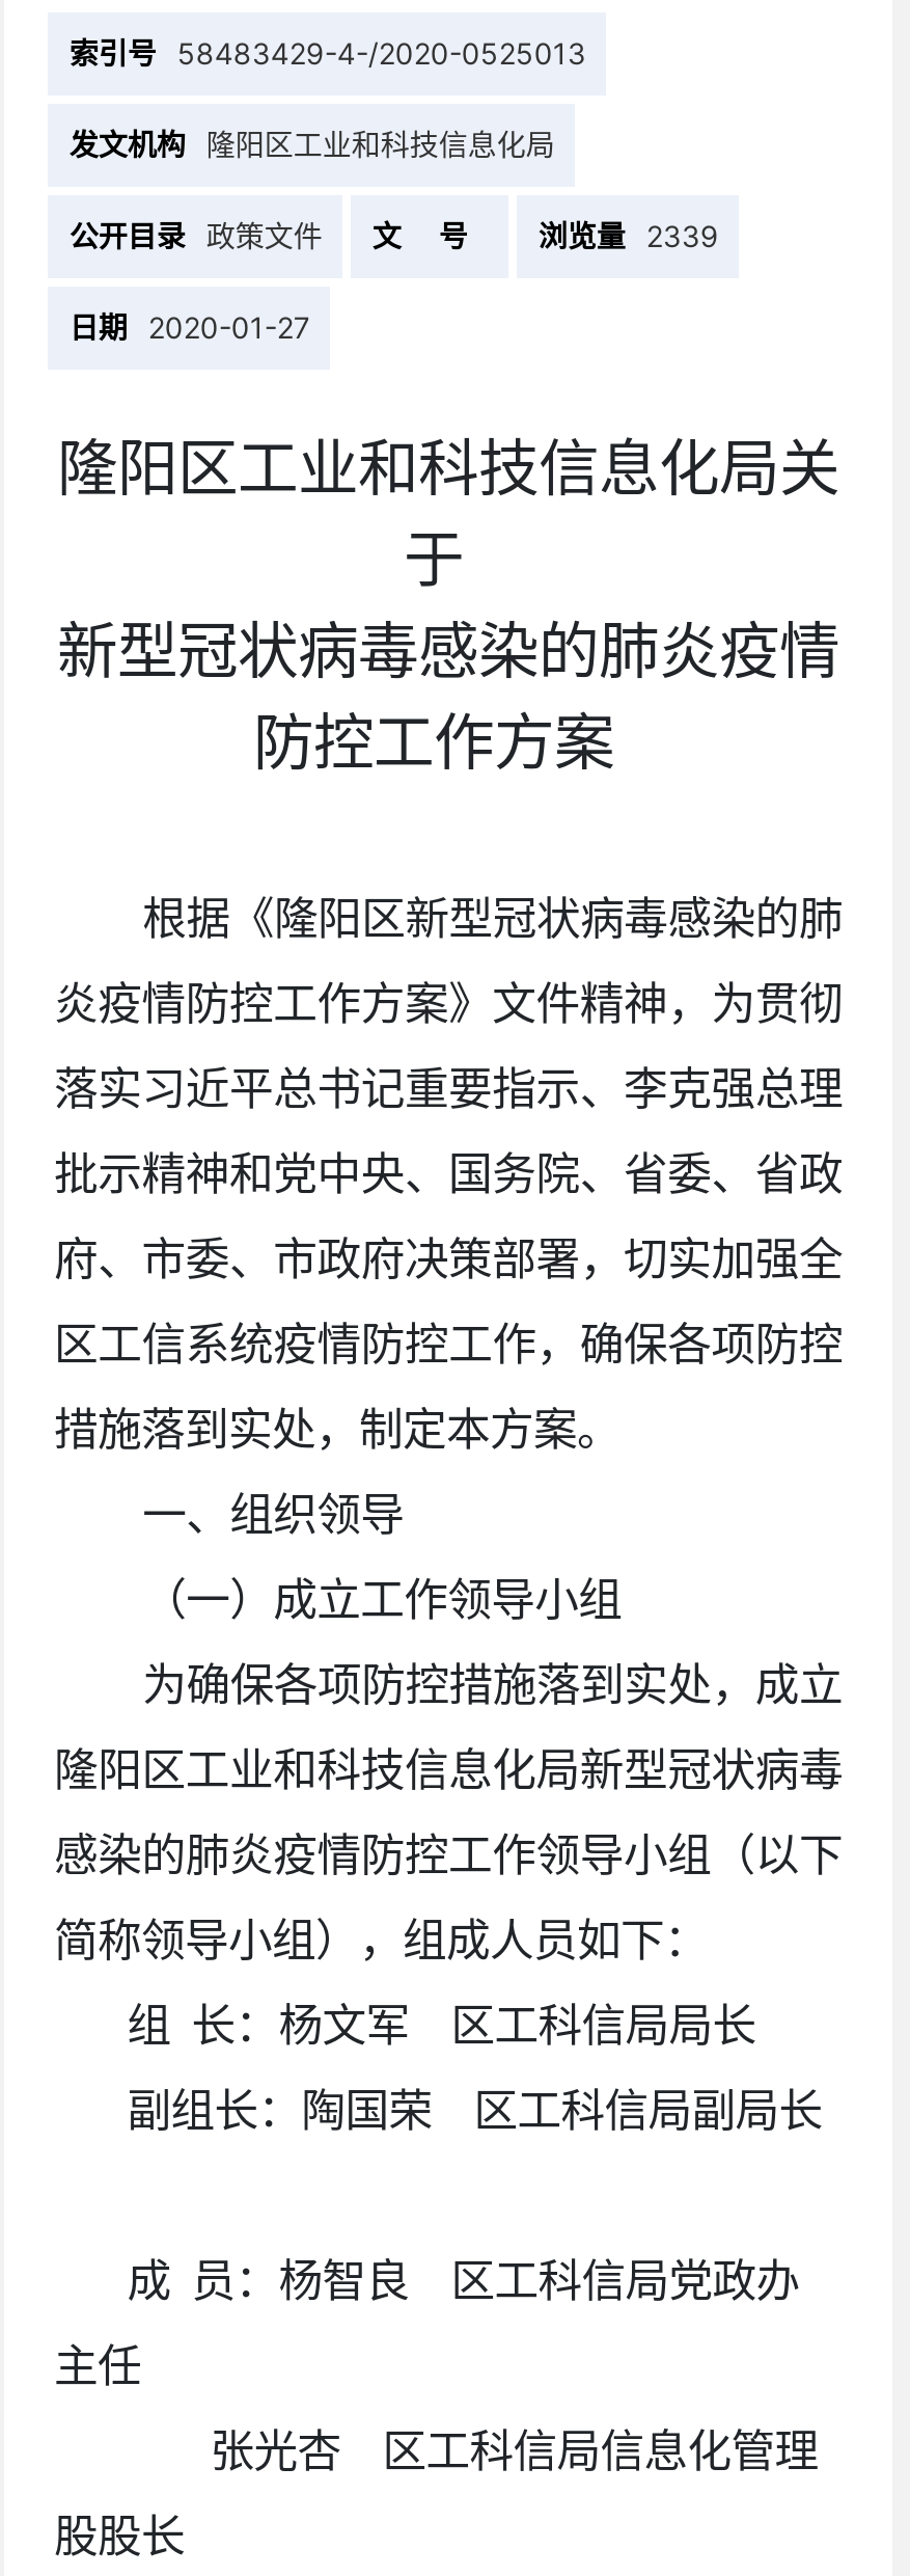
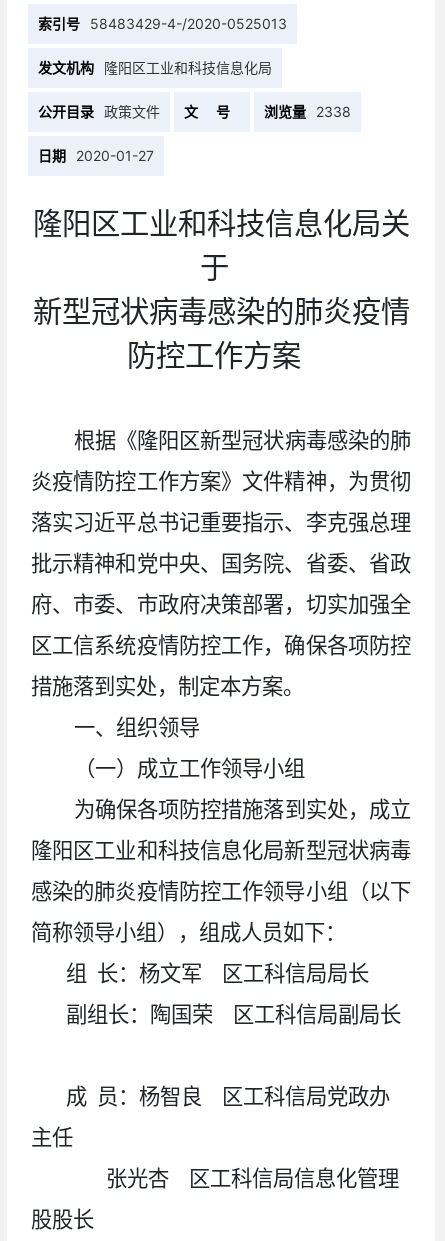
- 公开目录 政策文件 文 号 浏览量 2339
+ 公开目录 政策文件 文 号 浏览量 2338
